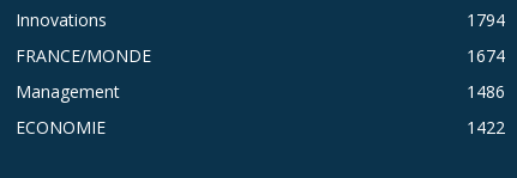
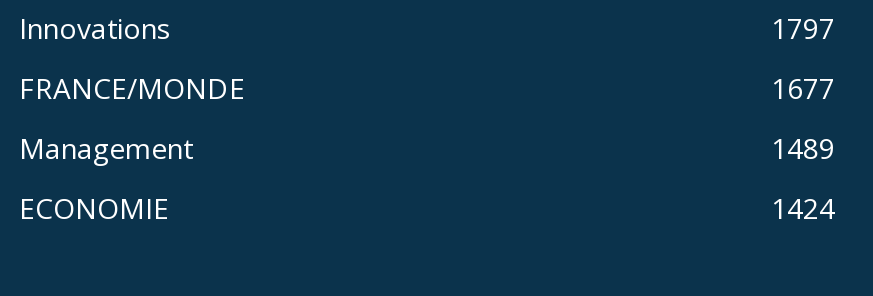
- 1794
+ 1797

- 1674
+ 1677

- 1486
+ 1489

- 1422
+ 1424
